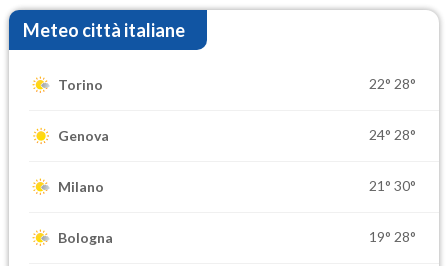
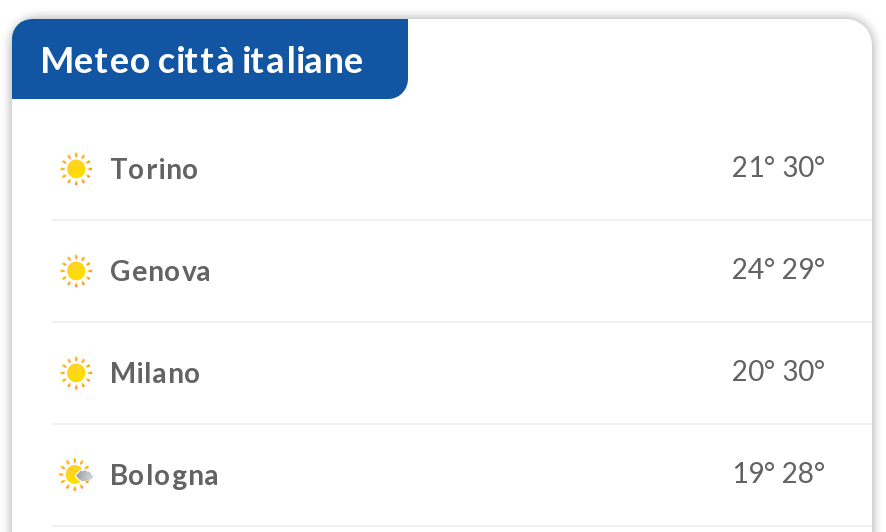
- 22° 28°
+ 21° 30°

- 24° 28°
+ 24° 29°

- 21° 30°
+ 20° 30°
